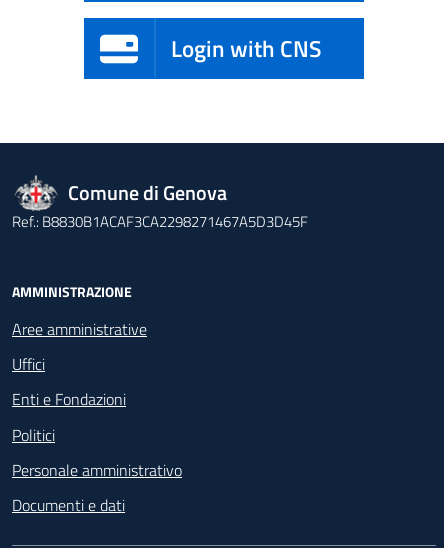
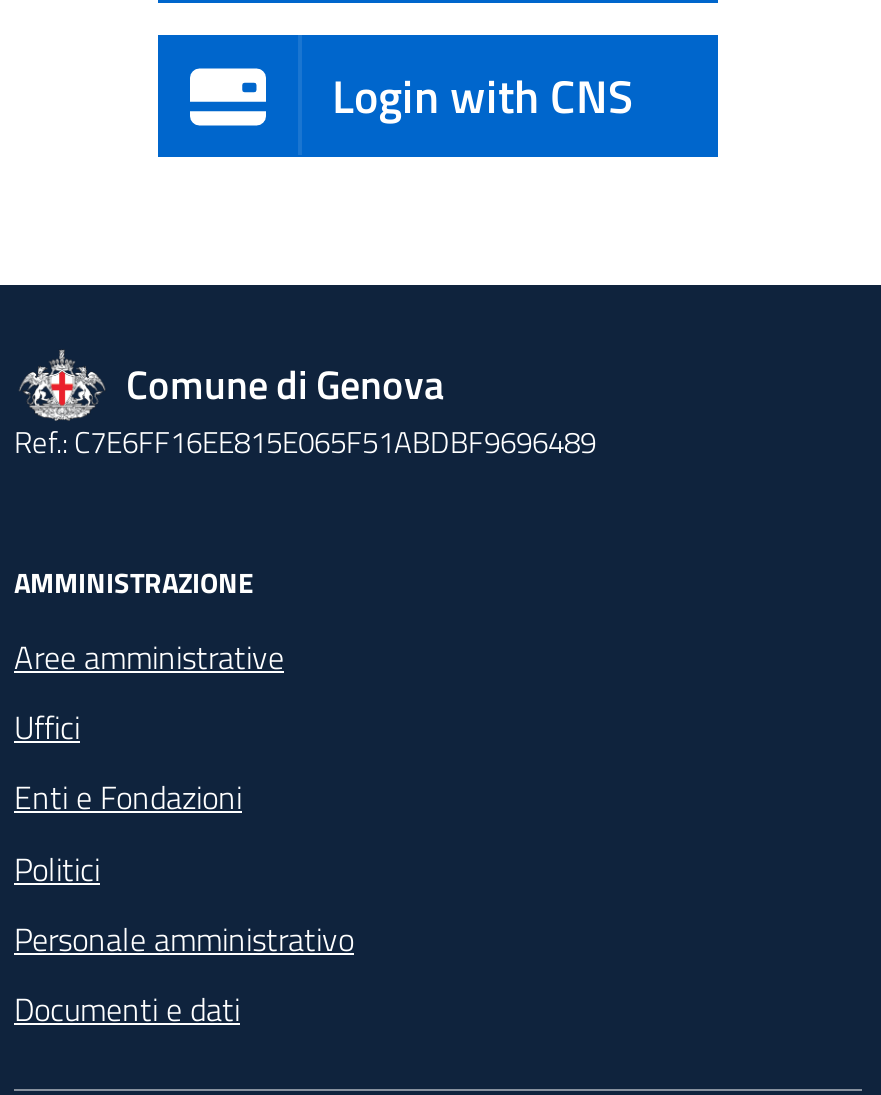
- Ref.: B8830B1ACAF3CA2298271467A5D3D45F
+ Ref.: C7E6FF16EE815E065F51ABDBF9696489
